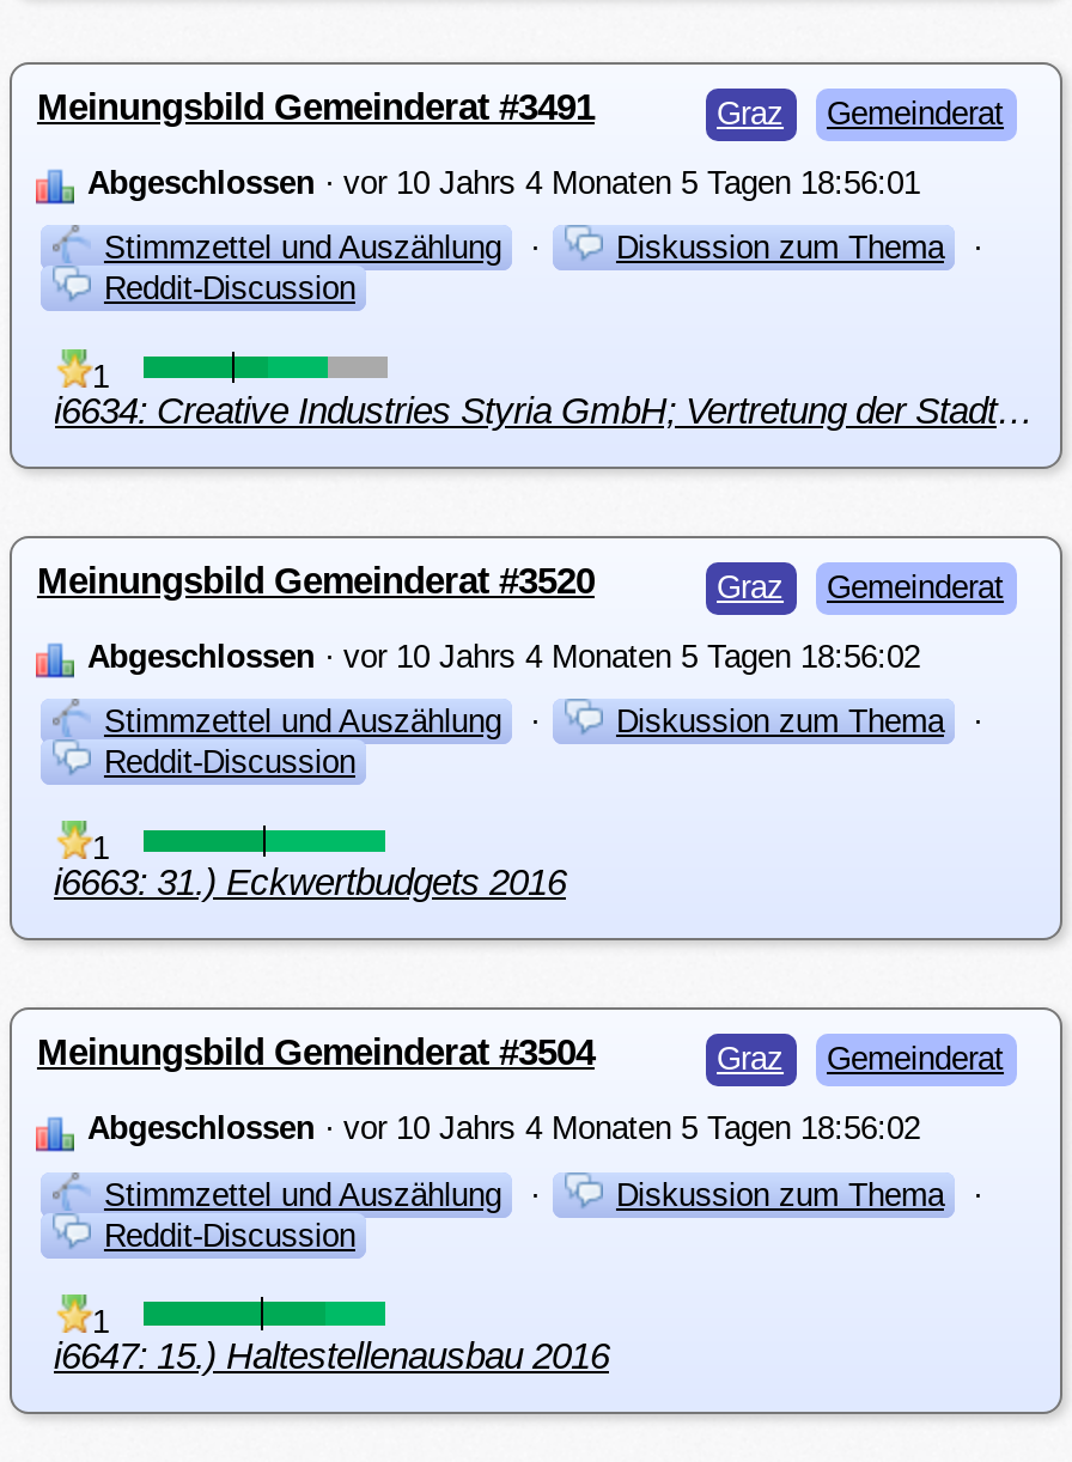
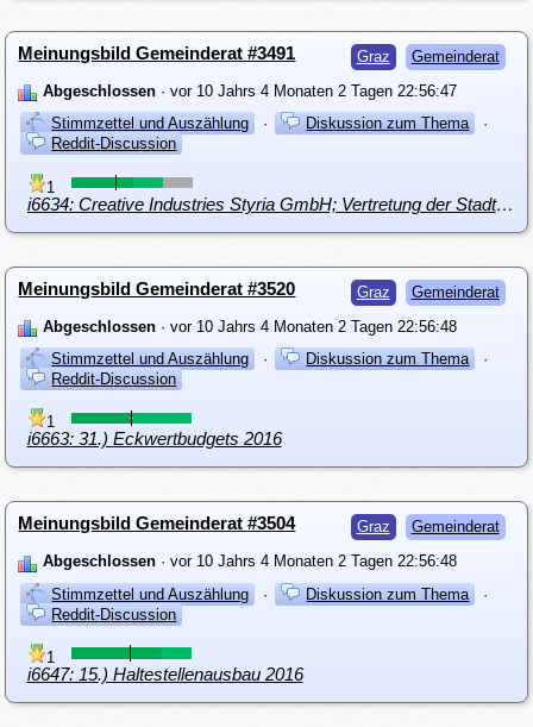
- Abgeschlossen · vor 10 Jahrs 4 Monaten 5 Tagen 18:56:01
+ Abgeschlossen · vor 10 Jahrs 4 Monaten 2 Tagen 22:56:47

- Abgeschlossen · vor 10 Jahrs 4 Monaten 5 Tagen 18:56:02
+ Abgeschlossen · vor 10 Jahrs 4 Monaten 2 Tagen 22:56:48

- Abgeschlossen · vor 10 Jahrs 4 Monaten 5 Tagen 18:56:02
+ Abgeschlossen · vor 10 Jahrs 4 Monaten 2 Tagen 22:56:48
